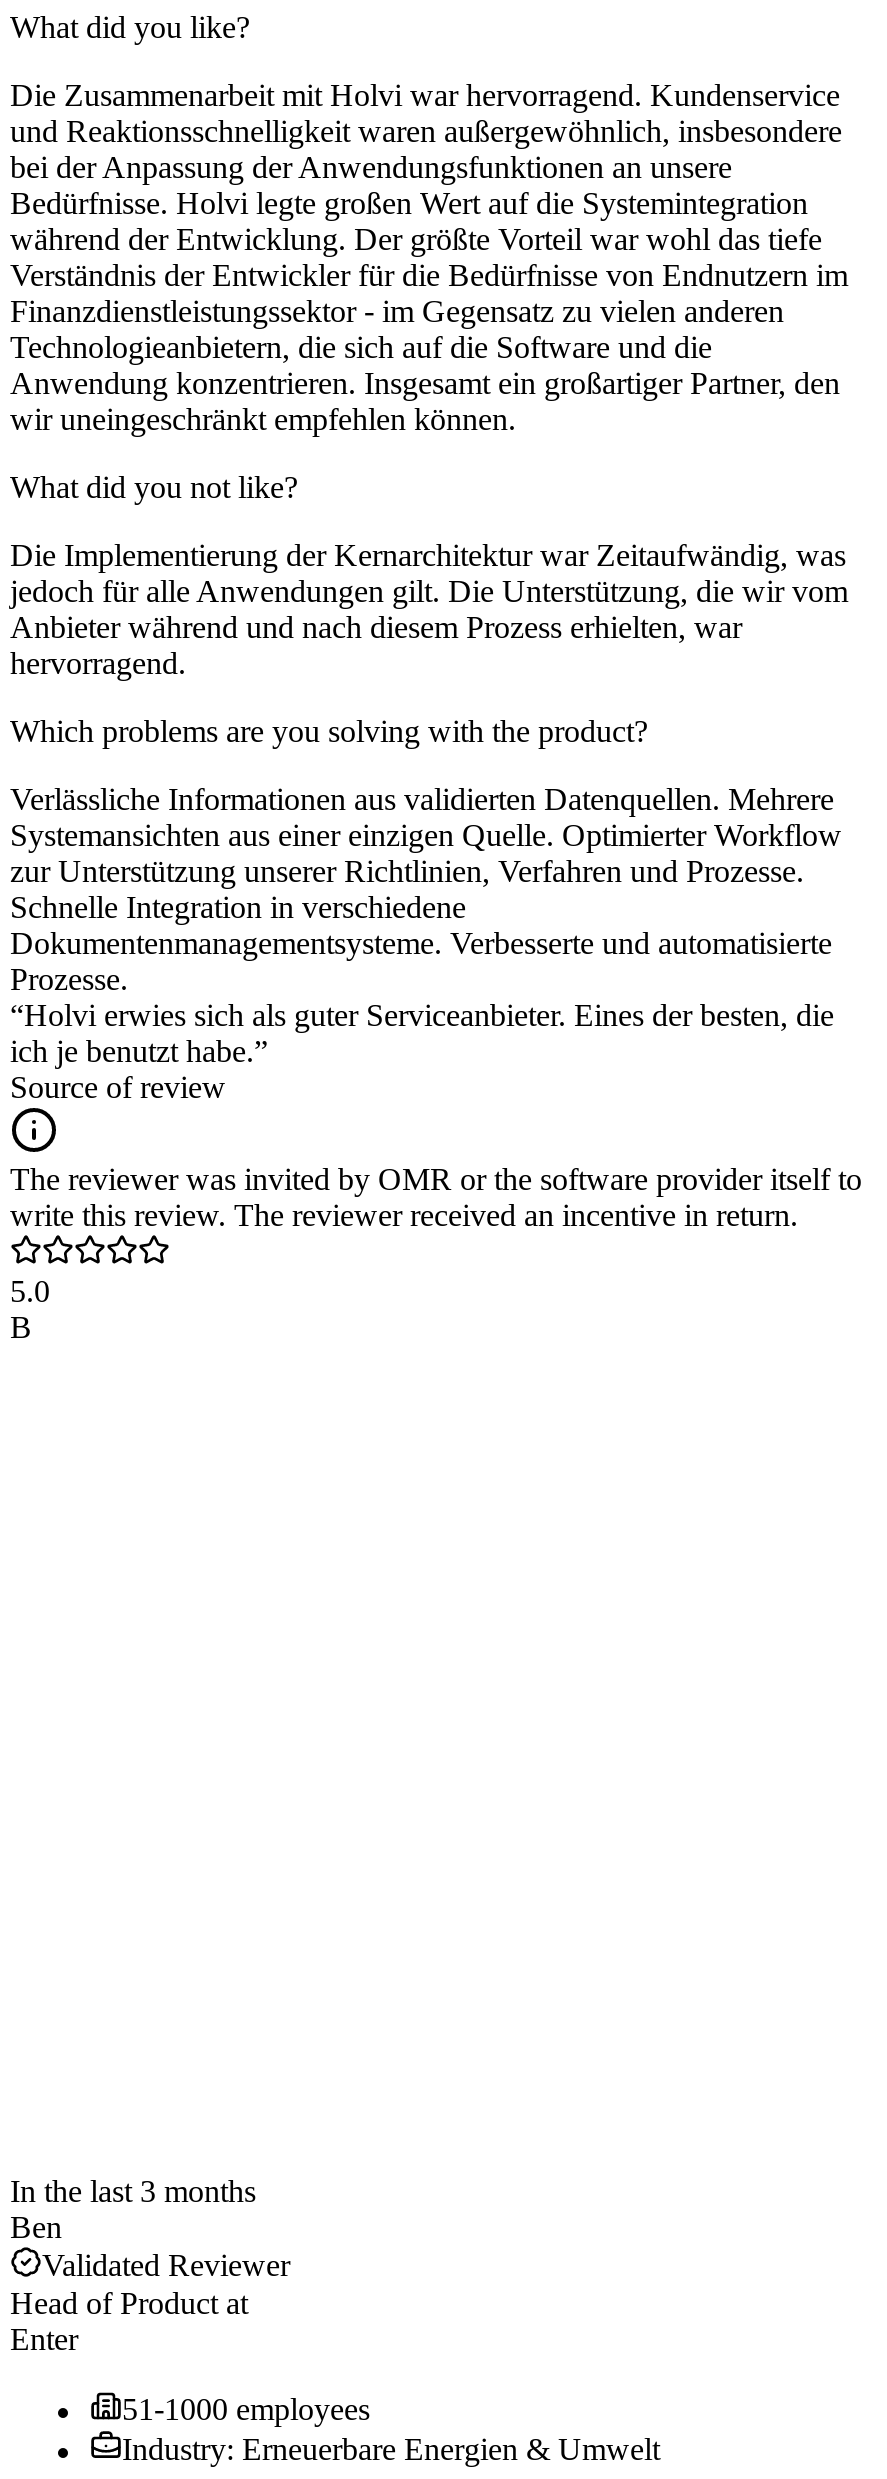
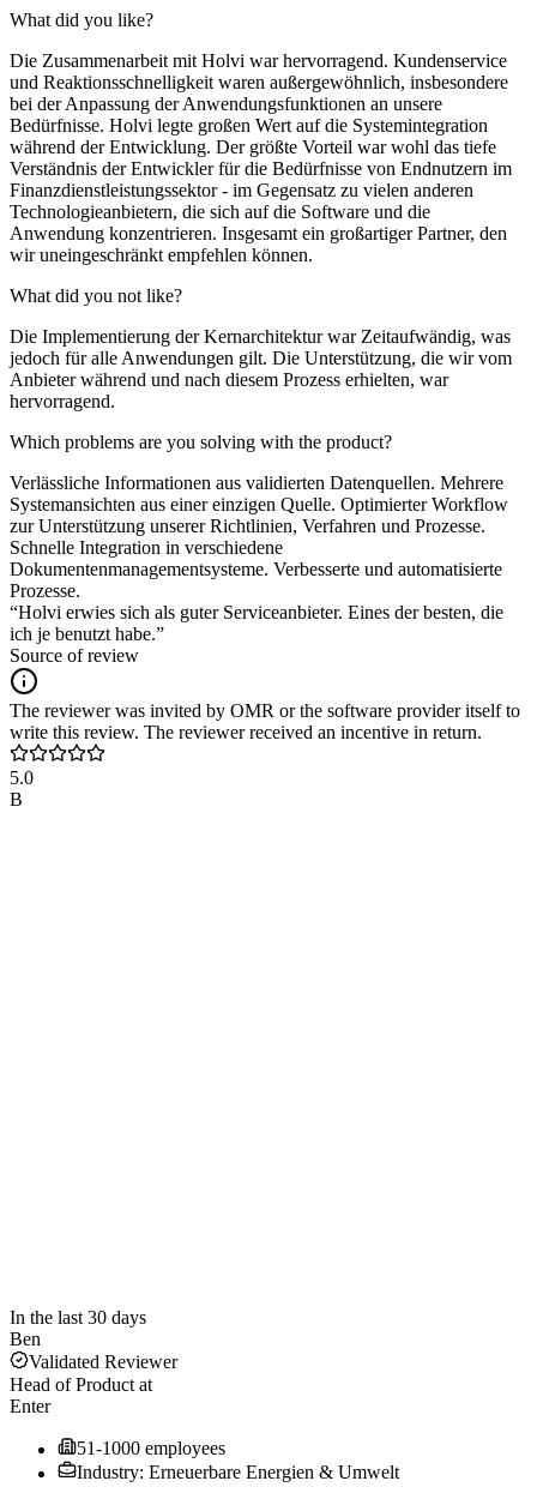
- In the last 3 months
+ In the last 30 days
